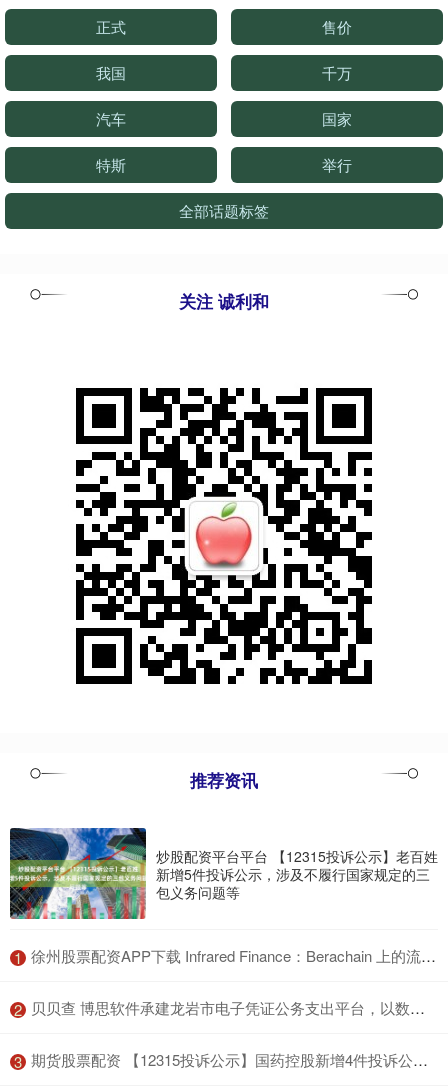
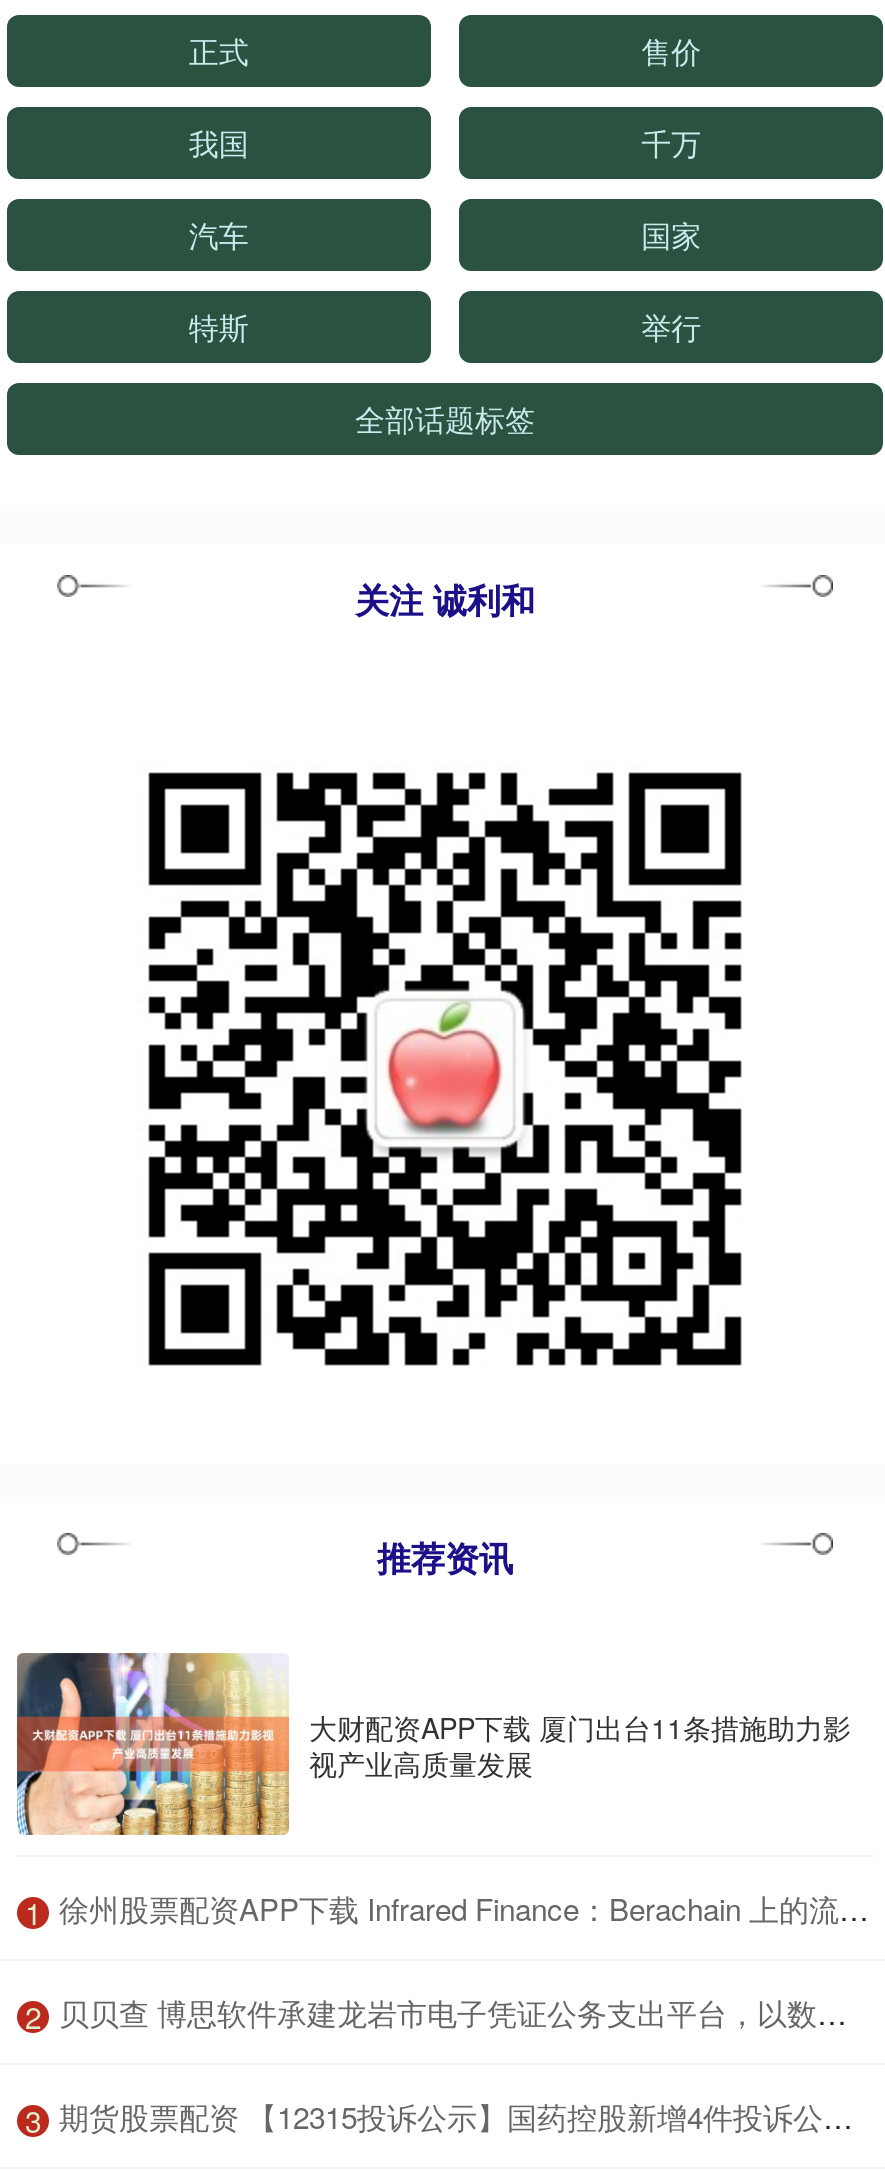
- [image]
- 炒股配资平台平台 【12315投诉公示】老百姓
- 新增5件投诉公示，涉及不履行国家规定的三
- 包义务问题等
+ [image]
+ 大财配资APP下载 厦门出台11条措施助力影
+ 视产业高质量发展
